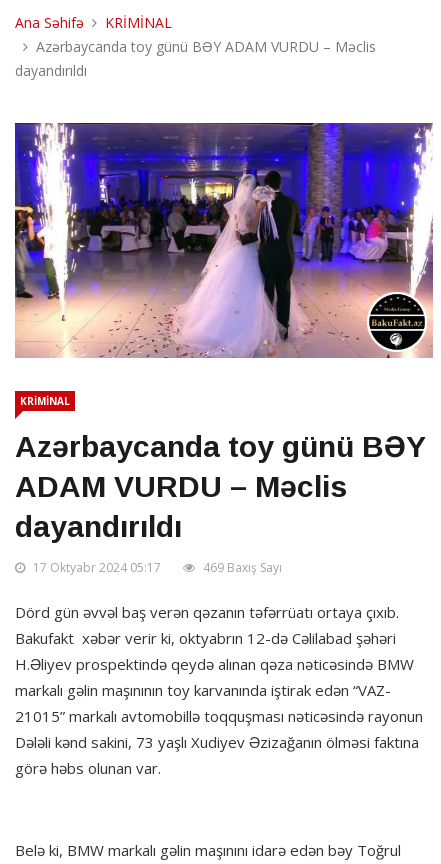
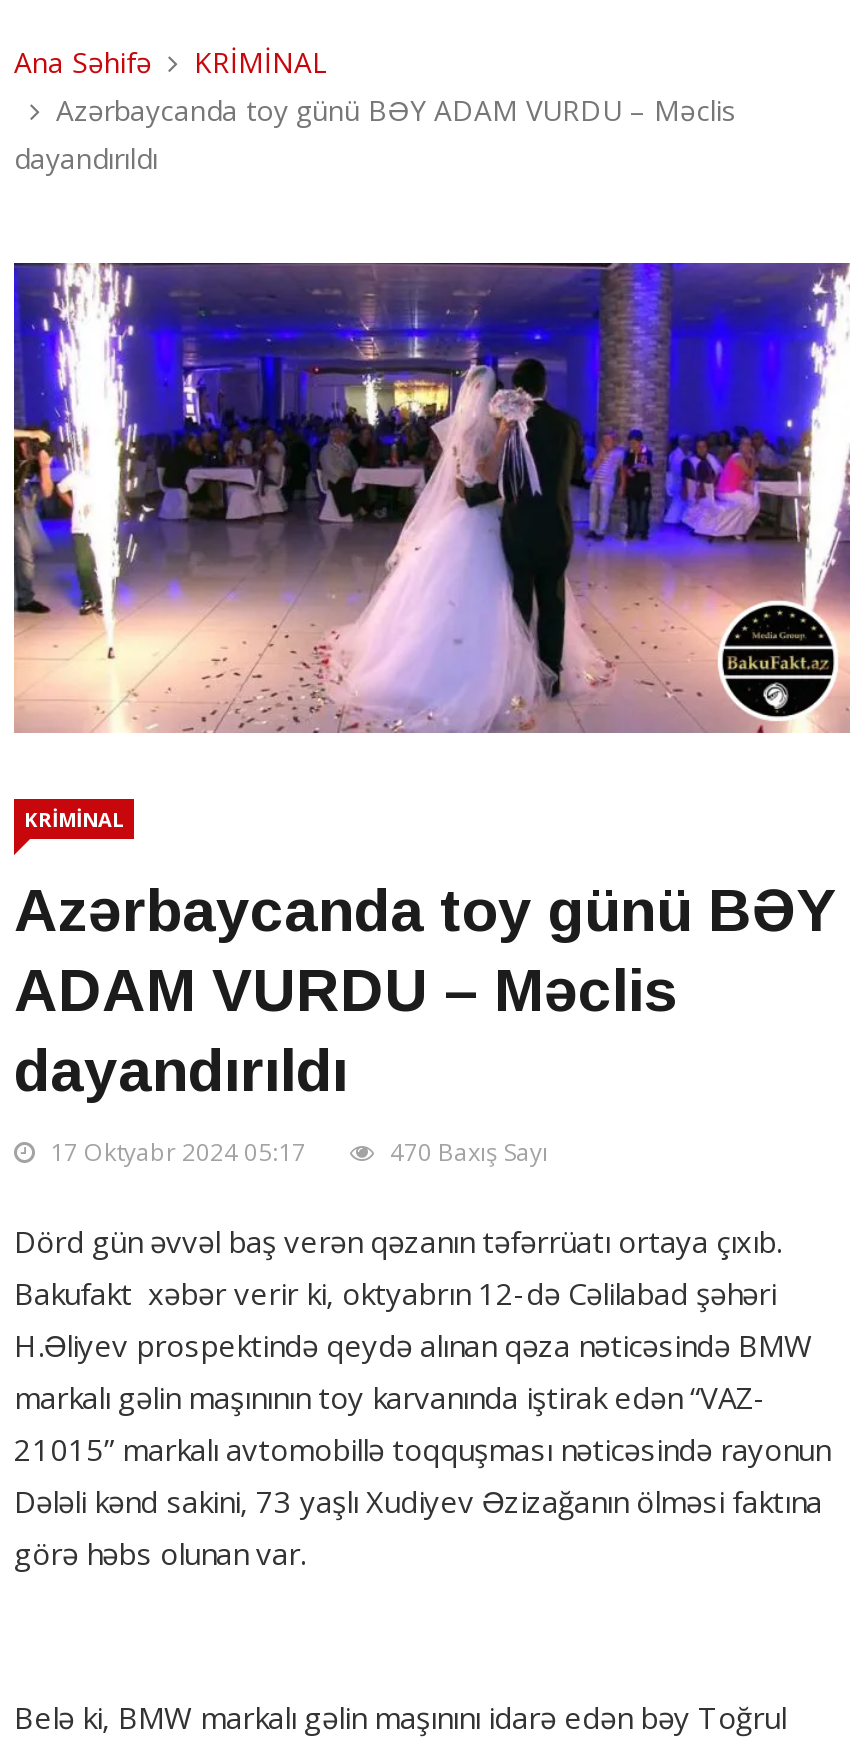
- 469 Baxış Sayı
+ 470 Baxış Sayı
